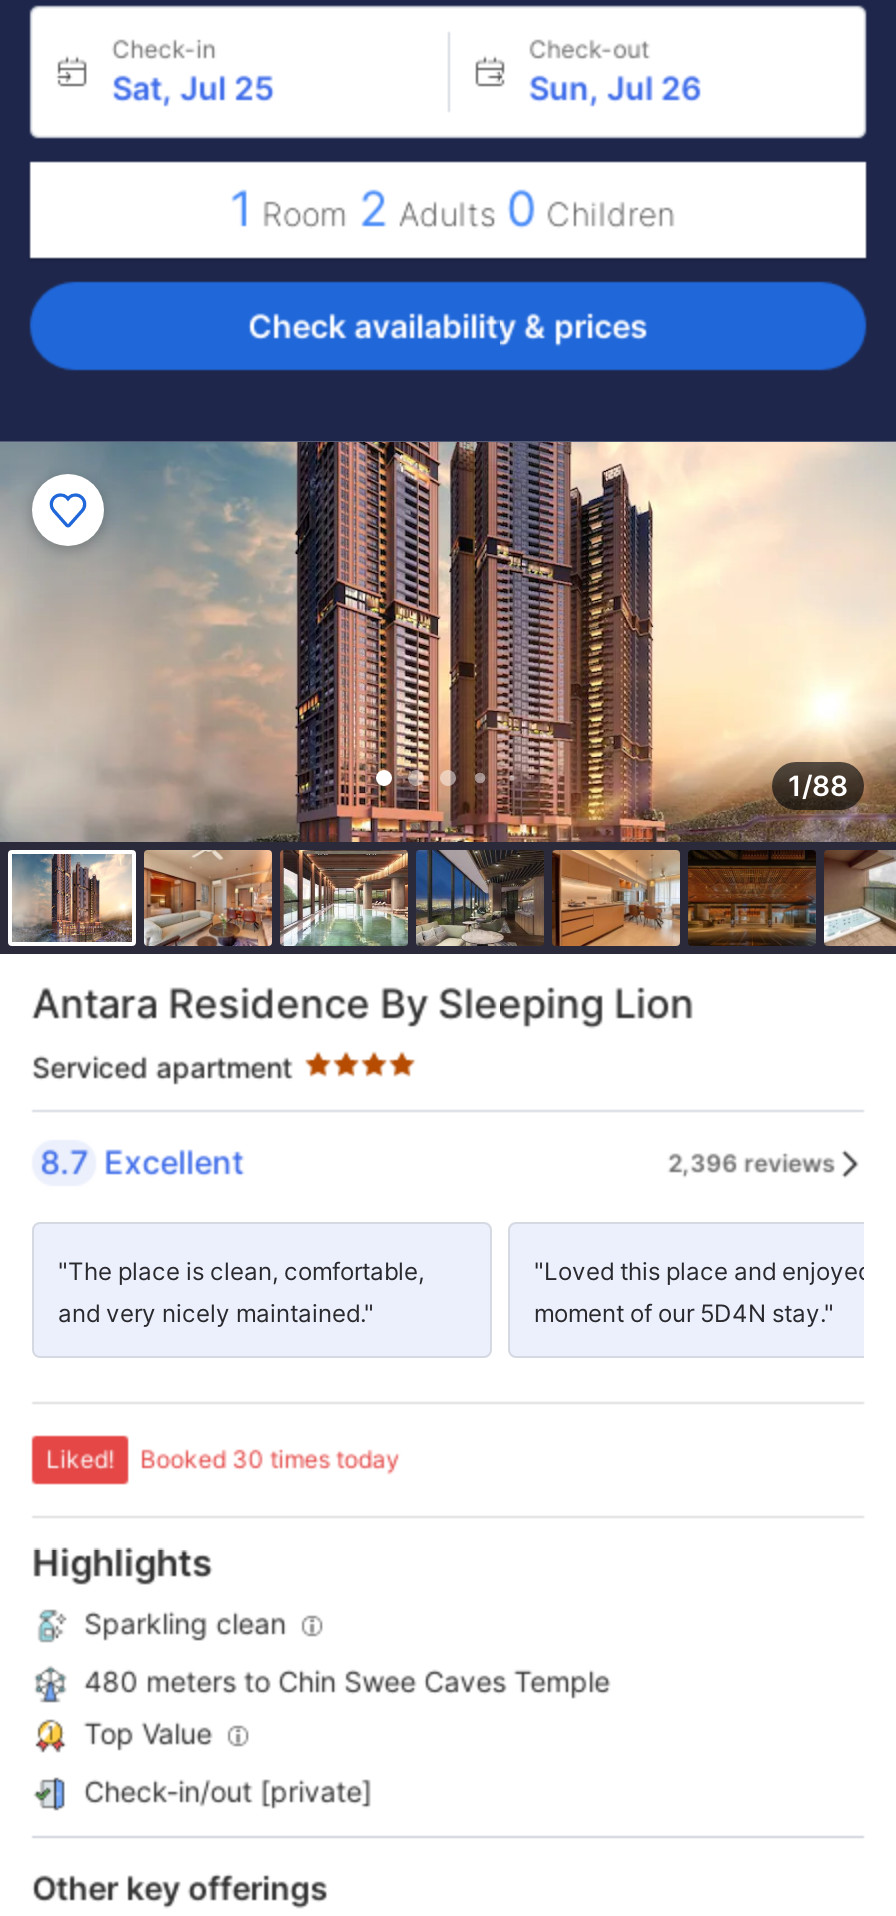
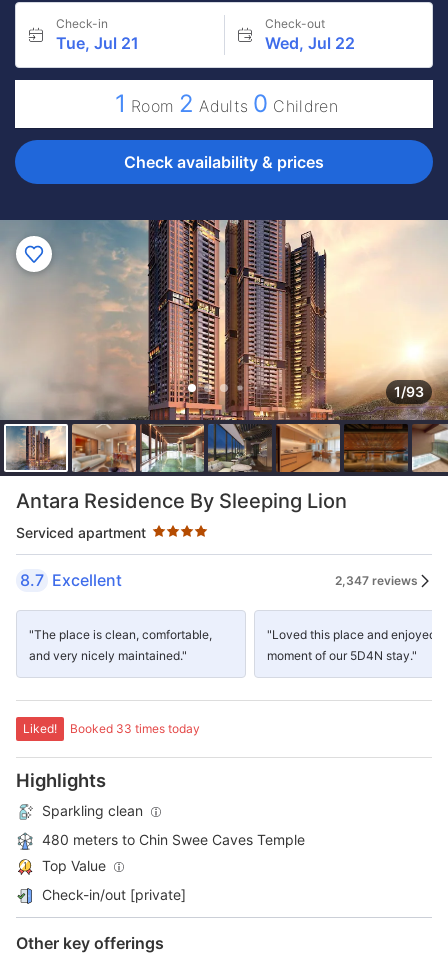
- Sat, Jul 25
+ Tue, Jul 21

- Sun, Jul 26
+ Wed, Jul 22

- 1/88
+ 1/93

- 2,396 reviews
+ 2,347 reviews

- Booked 30 times today
+ Booked 33 times today
